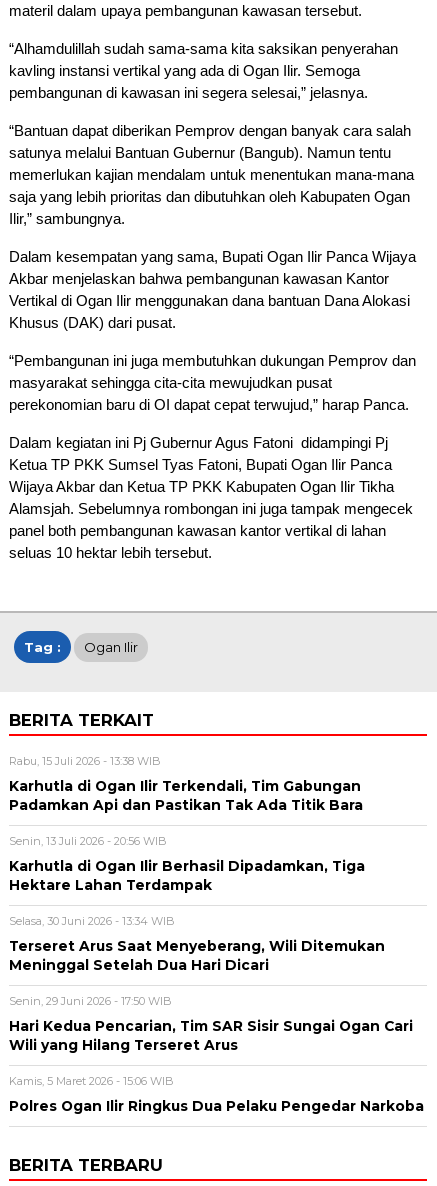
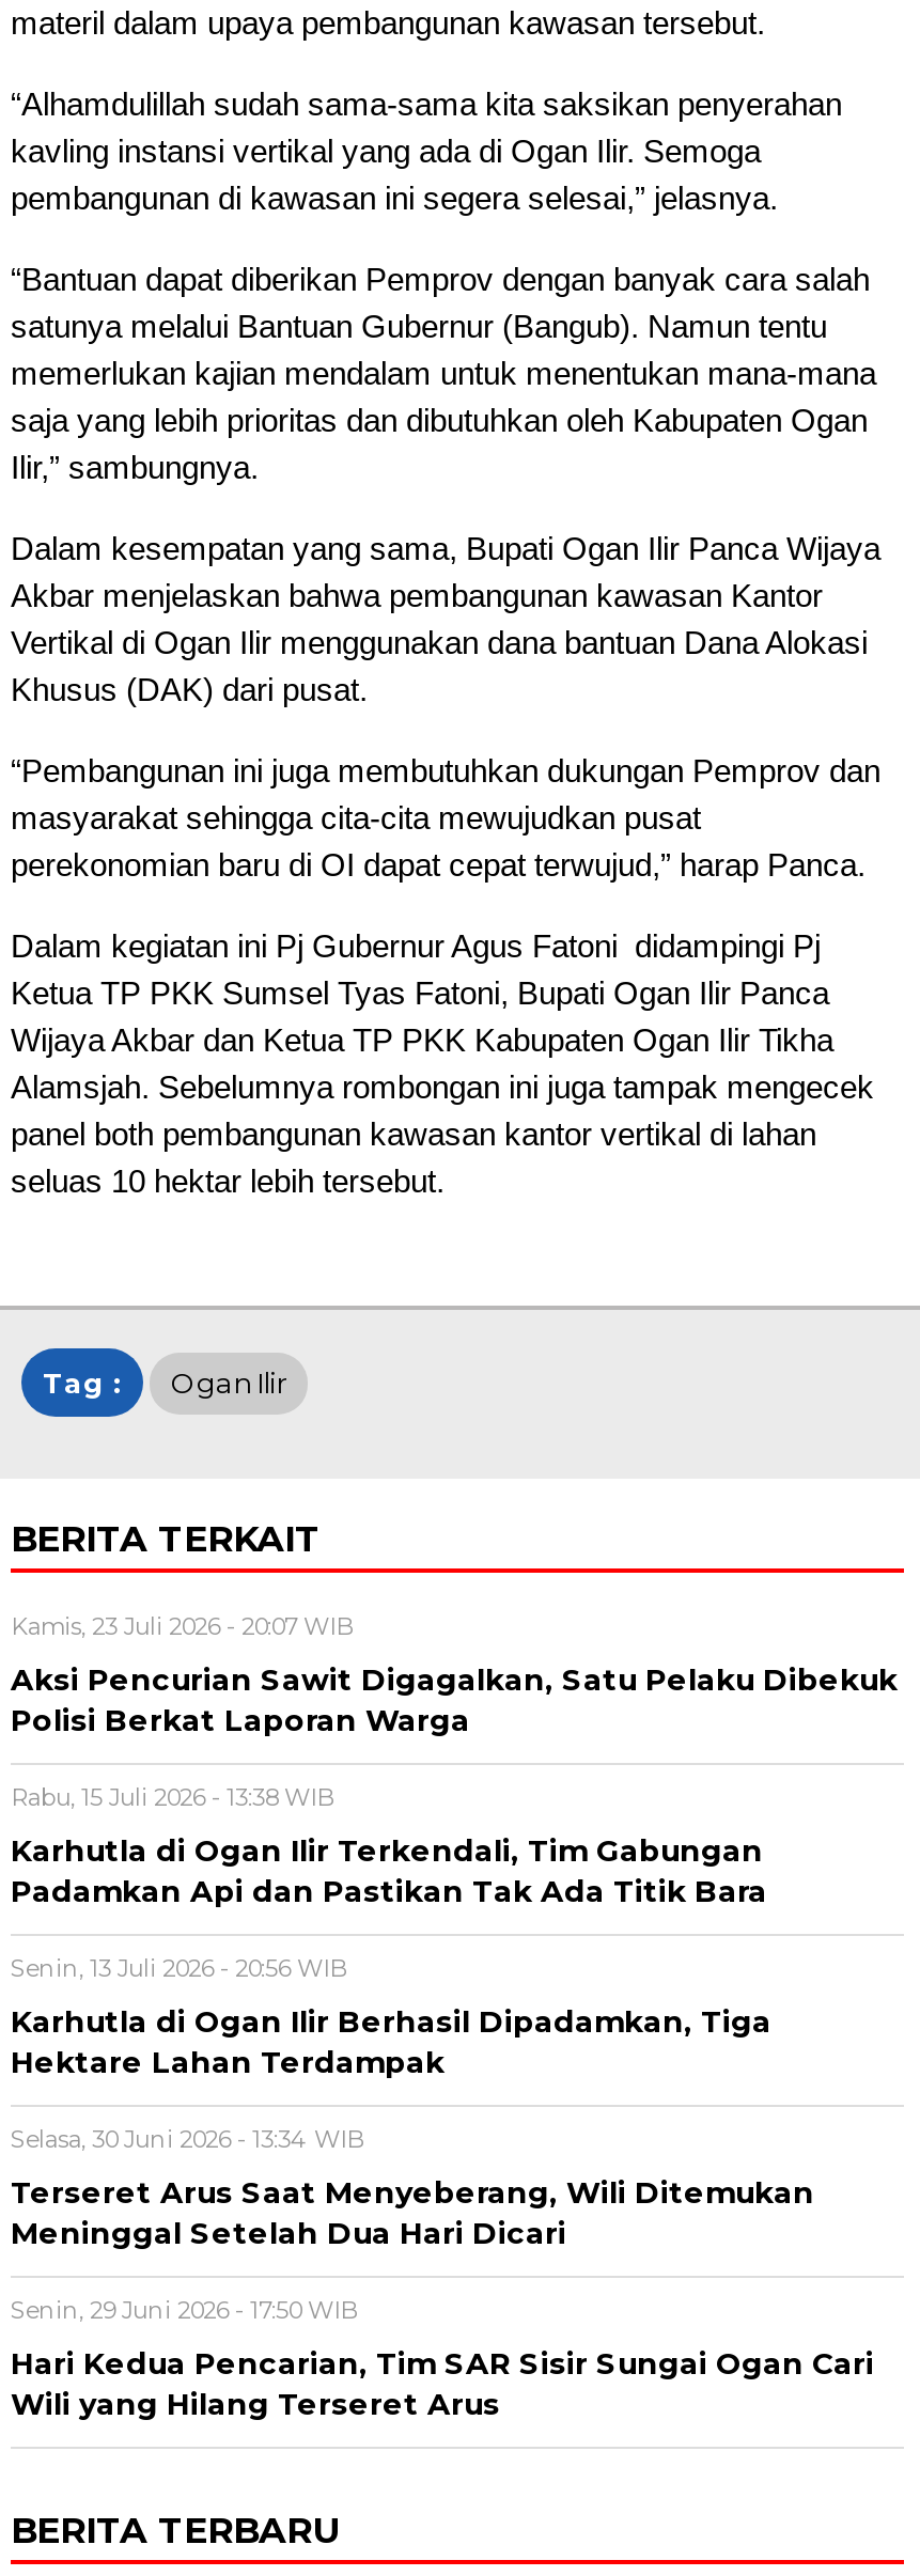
+ Kamis, 23 Juli 2026 - 20:07 WIB
+ Aksi Pencurian Sawit Digagalkan, Satu Pelaku Dibekuk
+ Polisi Berkat Laporan Warga

moved down: Rabu, 15 Juli 2026 - 13:38 WIB | Karhutla di Ogan Ilir Terkendali, Tim Gabungan | Padamkan Api dan Pastikan Tak Ada Titik Bara | ... | Hari Kedua Pencarian, Tim SAR Sisir Sungai Ogan Cari | Wili yang Hilang Terseret Arus

- Kamis, 5 Maret 2026 - 15:06 WIB
- Polres Ogan Ilir Ringkus Dua Pelaku Pengedar Narkoba
